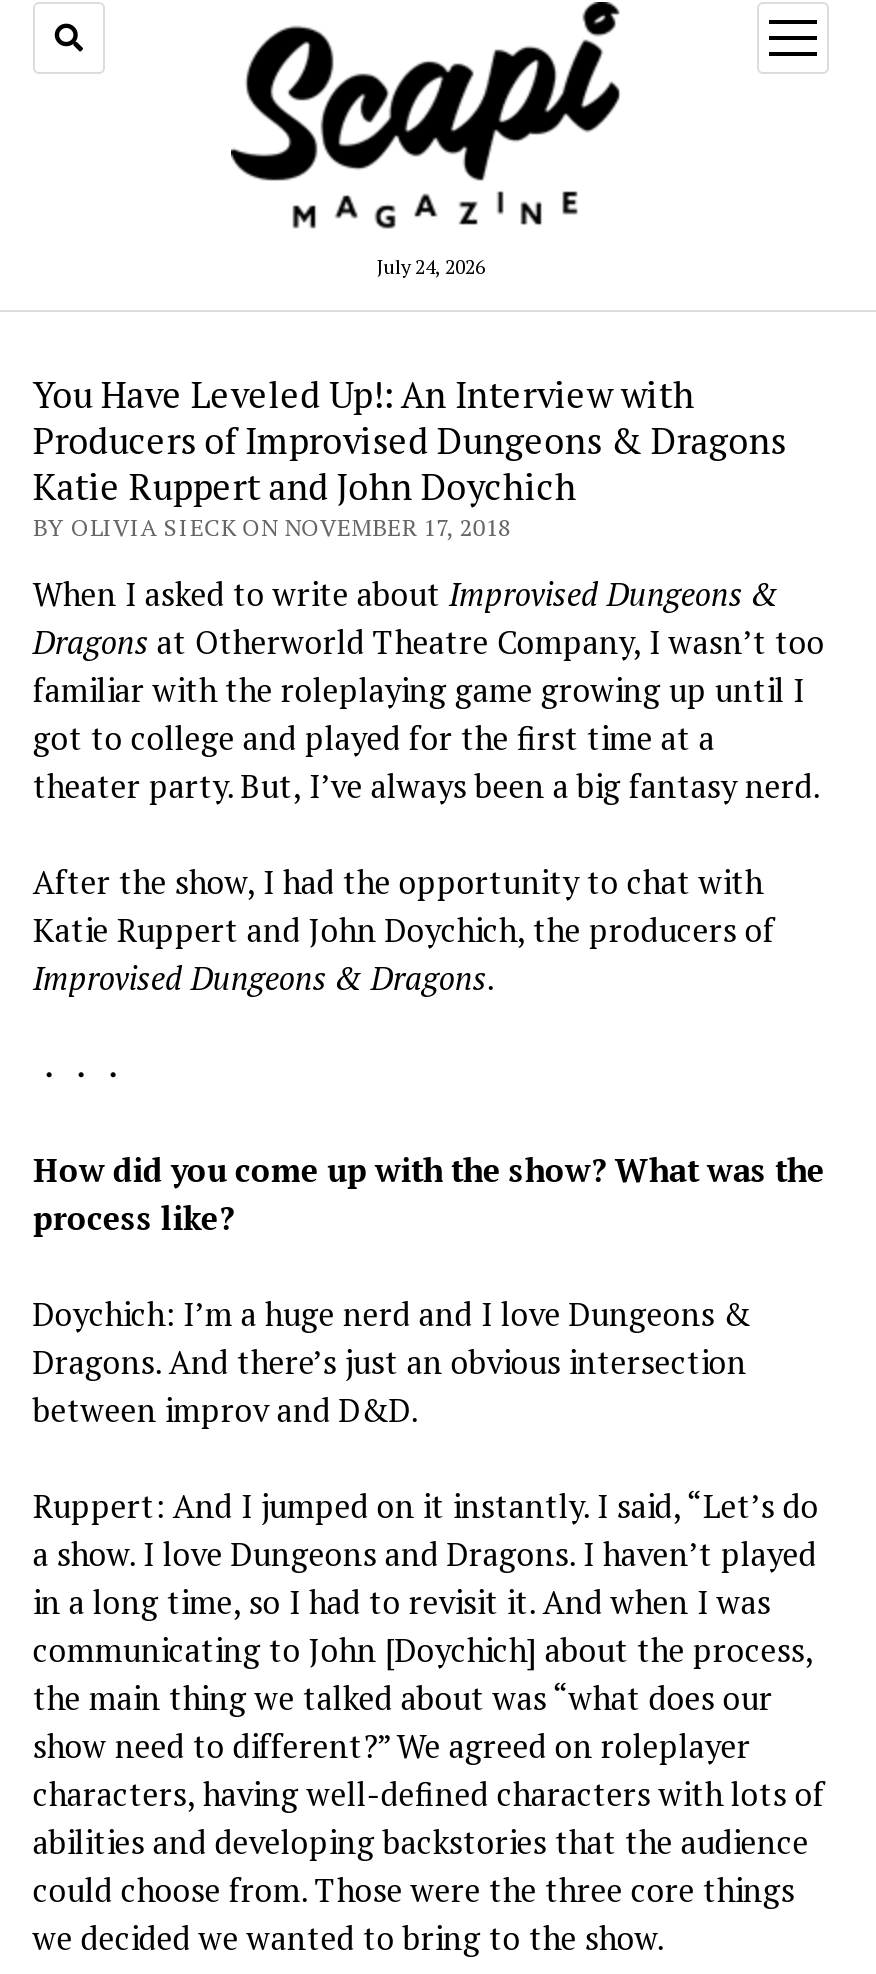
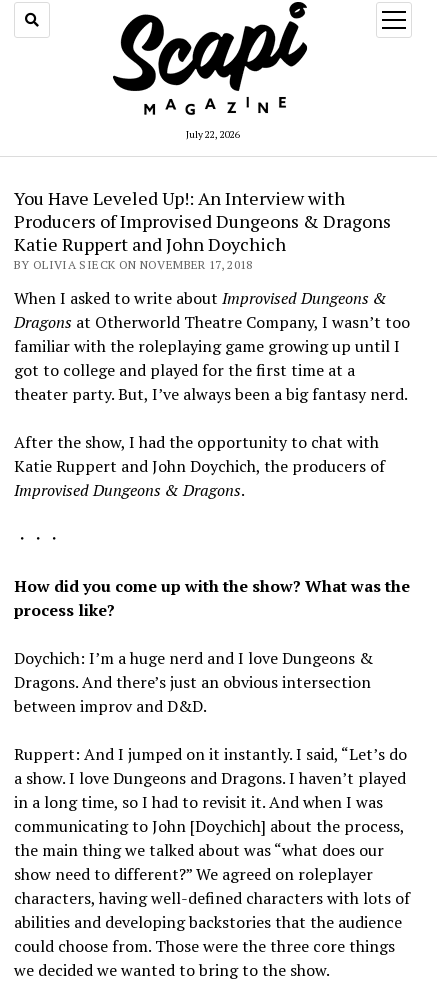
- July 24, 2026
+ July 22, 2026
